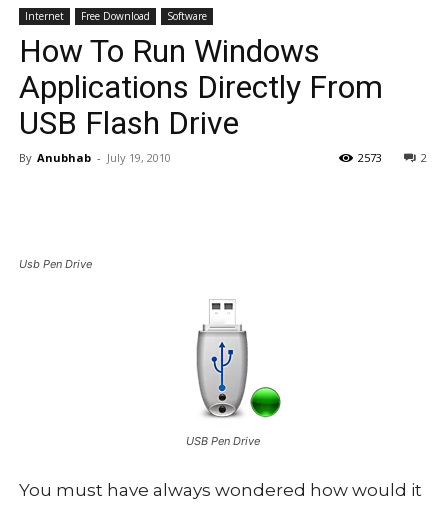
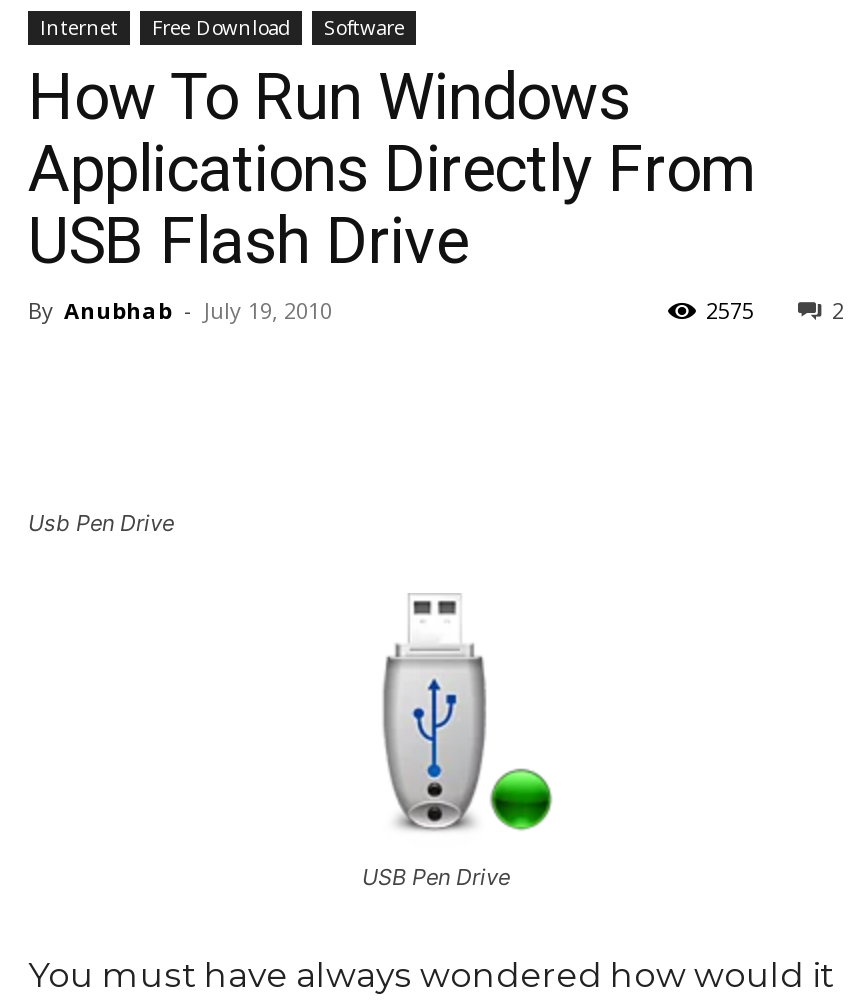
- 2573
+ 2575
